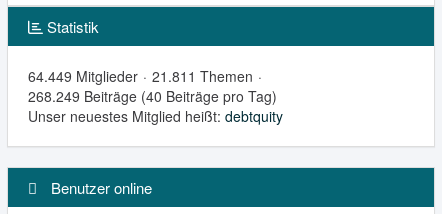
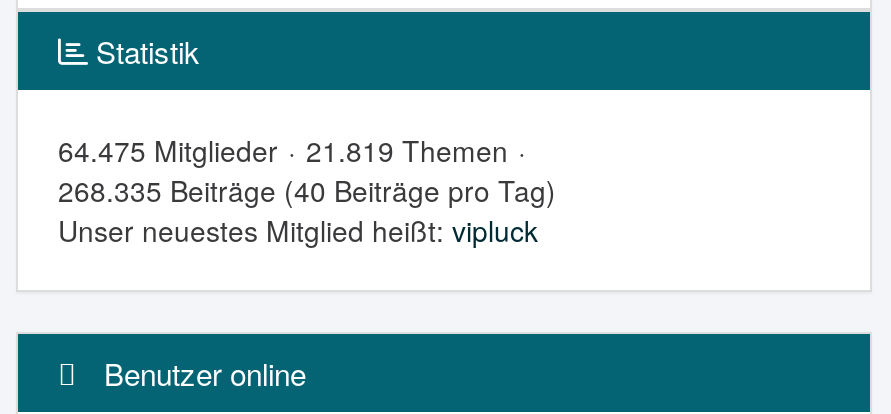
- 64.449 Mitglieder
+ 64.475 Mitglieder

- 21.811 Themen
+ 21.819 Themen

- 268.249 Beiträge (40 Beiträge pro Tag)
+ 268.335 Beiträge (40 Beiträge pro Tag)

- Unser neuestes Mitglied heißt: debtquity
+ Unser neuestes Mitglied heißt: vipluck
